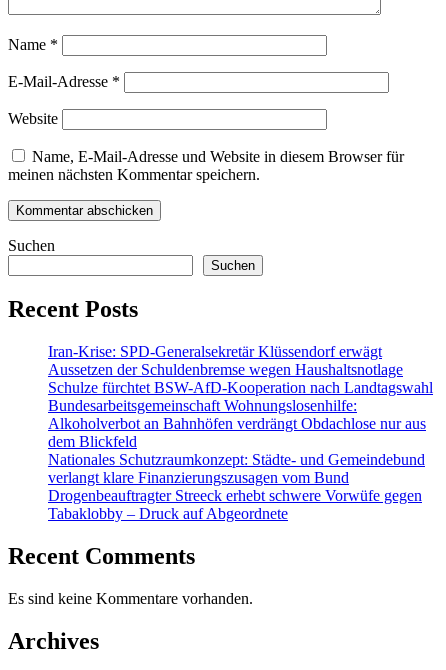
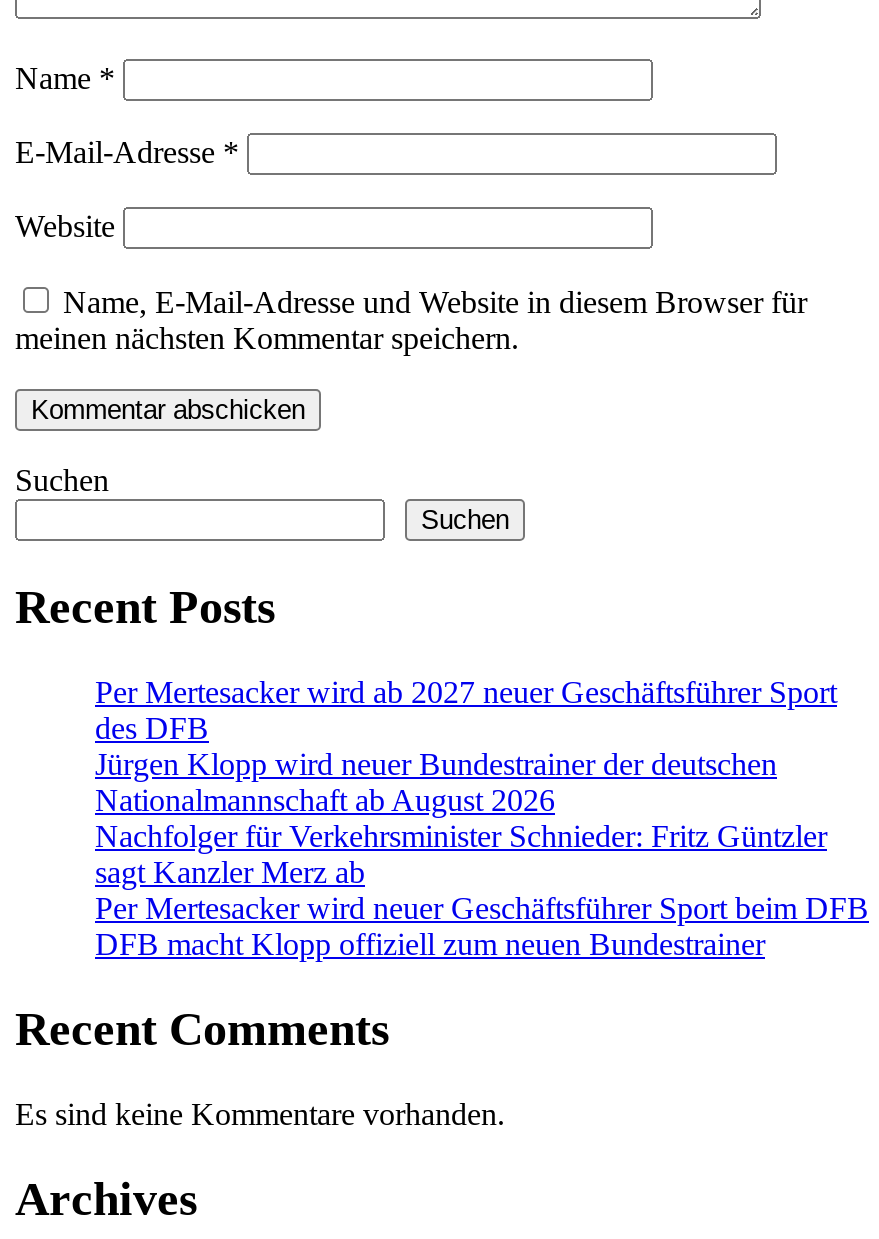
- Iran-Krise: SPD-Generalsekretär Klüssendorf erwägt
- Aussetzen der Schuldenbremse wegen Haushaltsnotlage
- Schulze fürchtet BSW-AfD-Kooperation nach Landtagswahl
- Bundesarbeitsgemeinschaft Wohnungslosenhilfe:
- Alkoholverbot an Bahnhöfen verdrängt Obdachlose nur aus
- dem Blickfeld
- Nationales Schutzraumkonzept: Städte- und Gemeindebund
- verlangt klare Finanzierungszusagen vom Bund
- Drogenbeauftragter Streeck erhebt schwere Vorwüfe gegen
- Tabaklobby – Druck auf Abgeordnete
+ Per Mertesacker wird ab 2027 neuer Geschäftsführer Sport
+ des DFB
+ Jürgen Klopp wird neuer Bundestrainer der deutschen
+ Nationalmannschaft ab August 2026
+ Nachfolger für Verkehrsminister Schnieder: Fritz Güntzler
+ sagt Kanzler Merz ab
+ Per Mertesacker wird neuer Geschäftsführer Sport beim DFB
+ DFB macht Klopp offiziell zum neuen Bundestrainer
